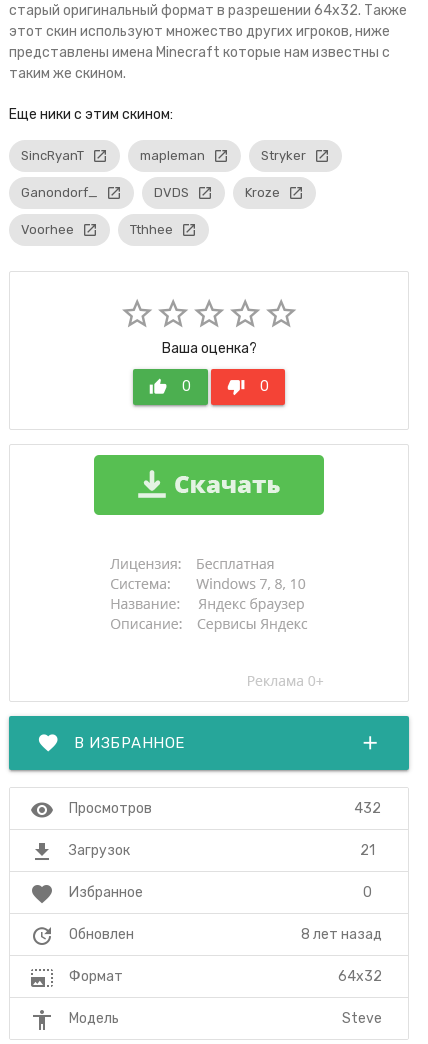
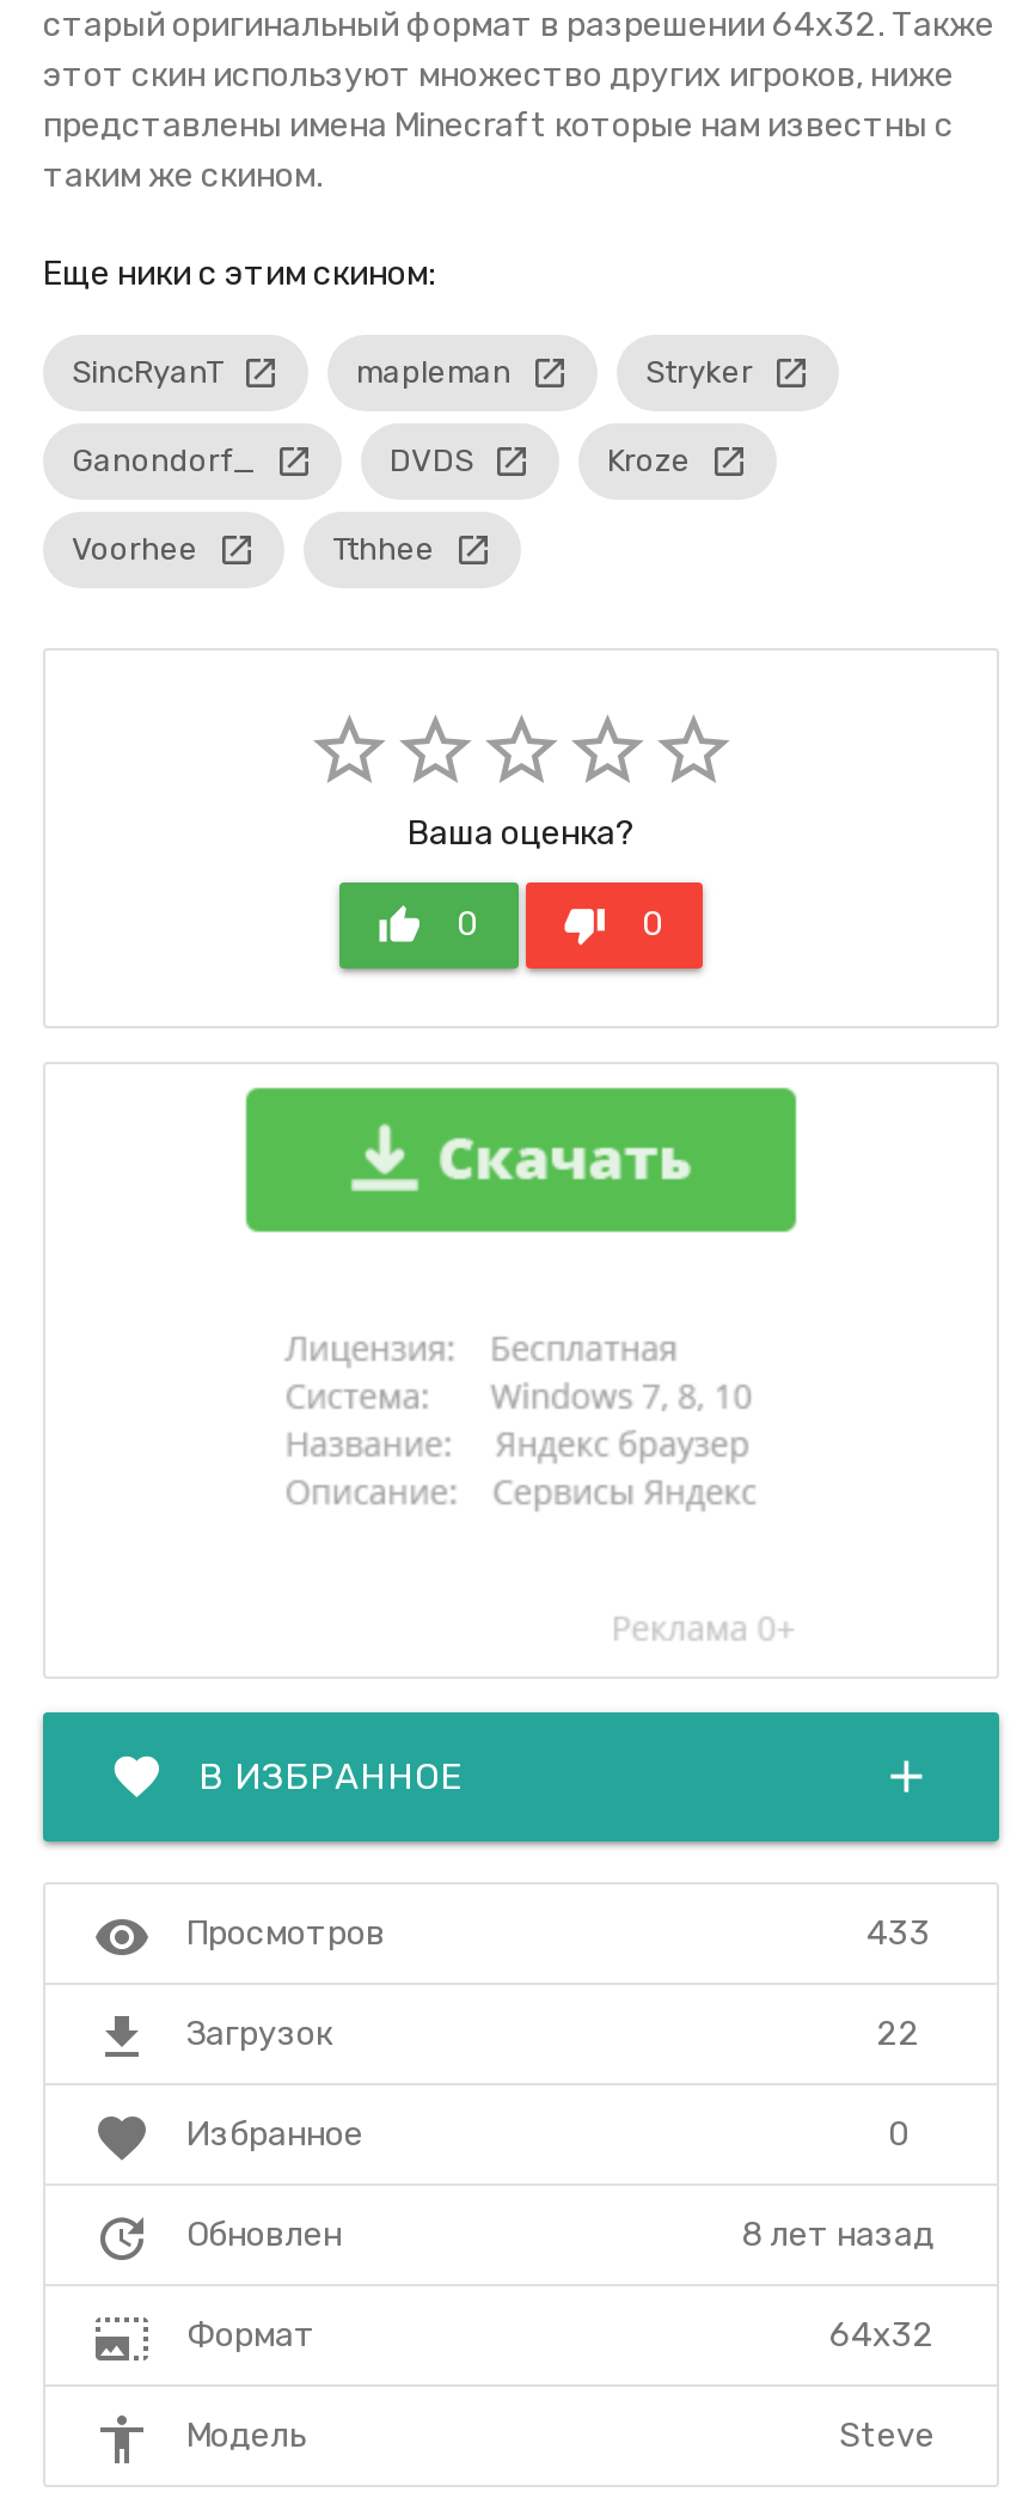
- 432
+ 433

- 21
+ 22
